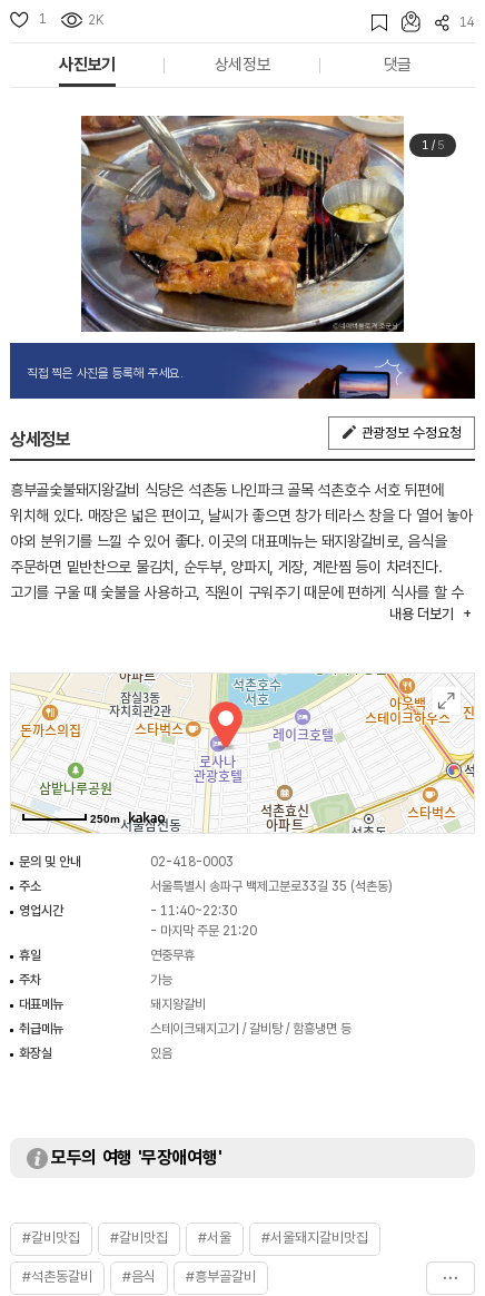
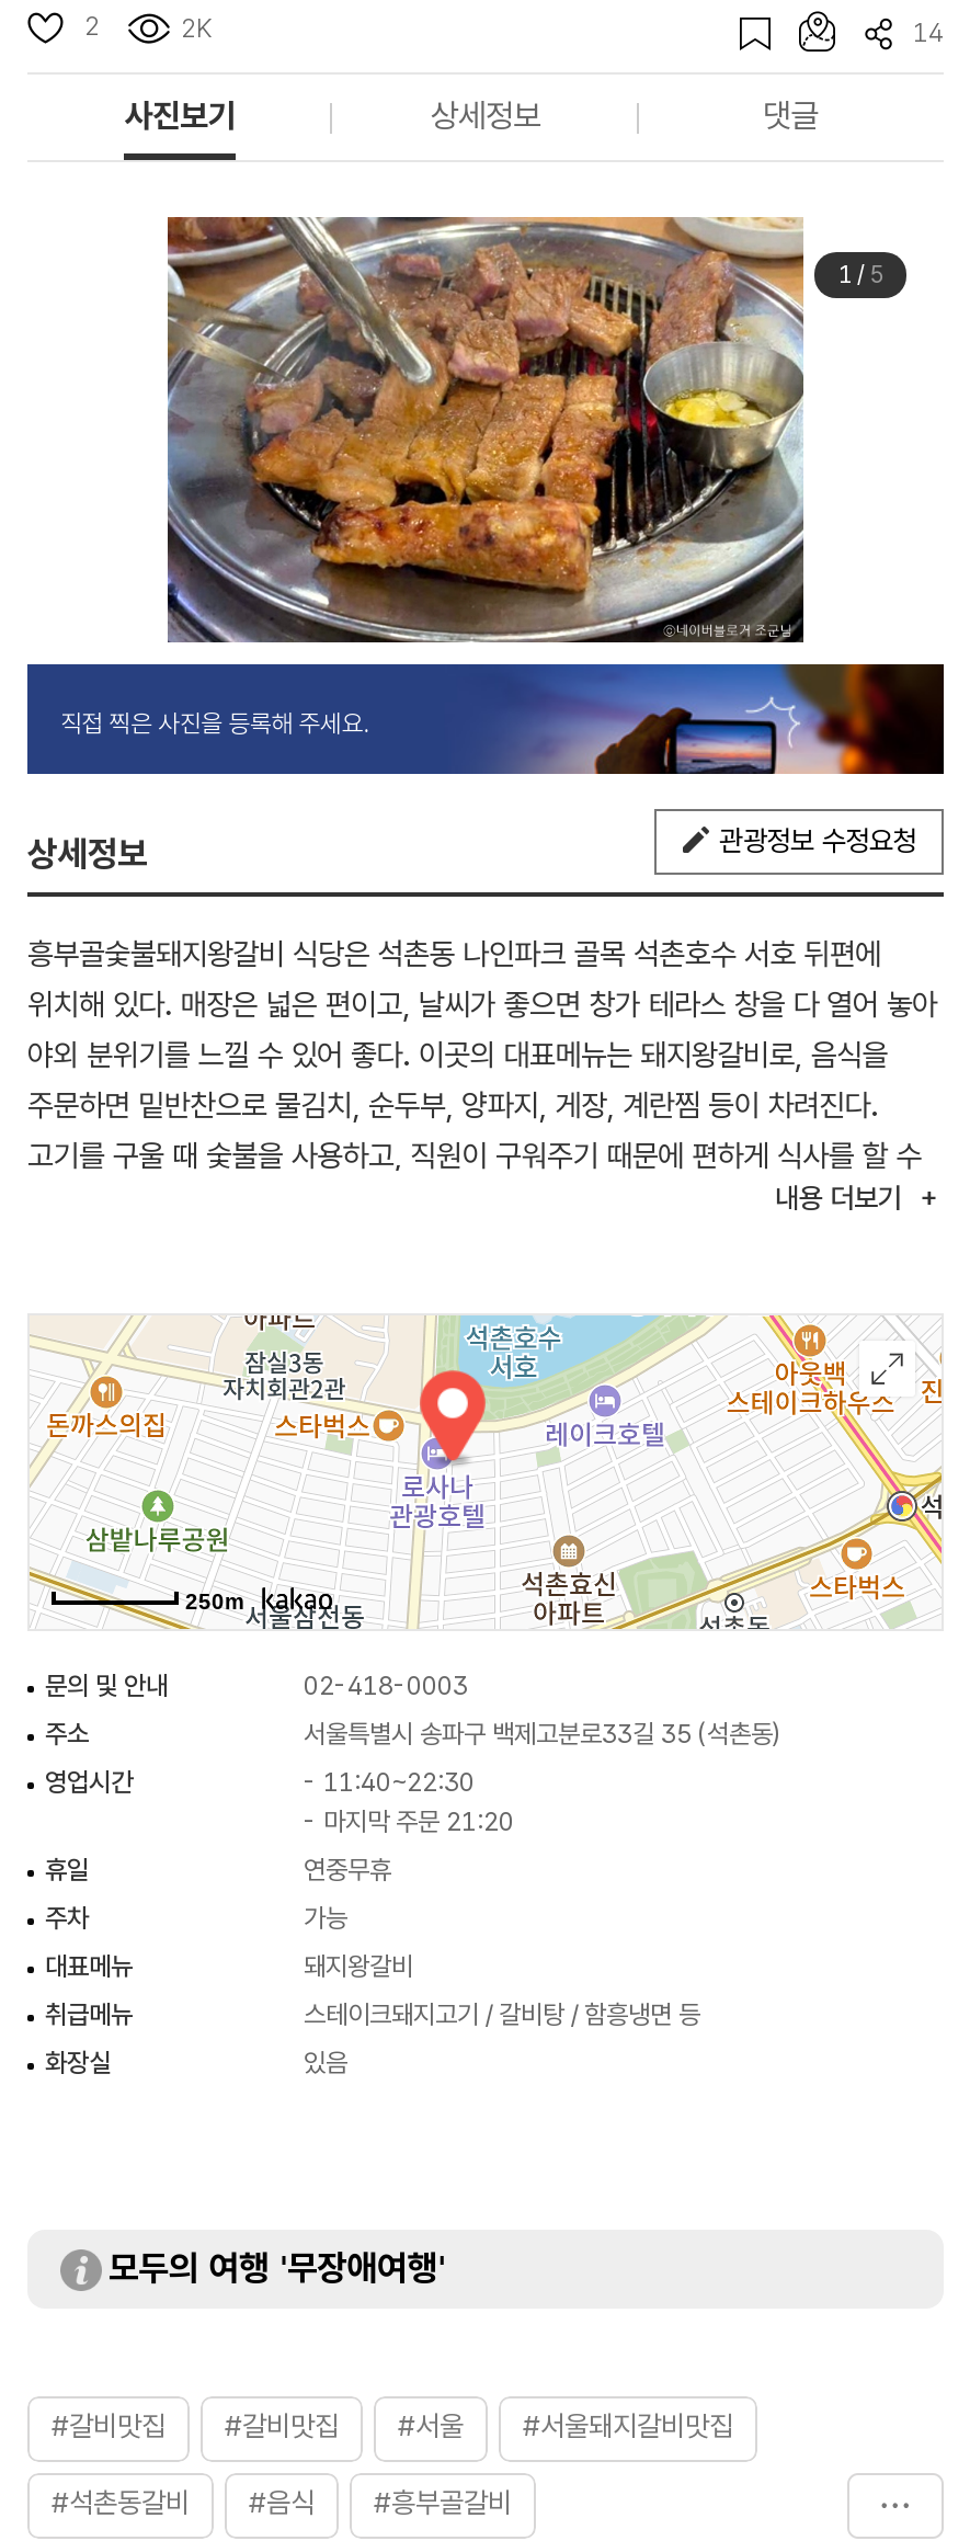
- 1
+ 2
